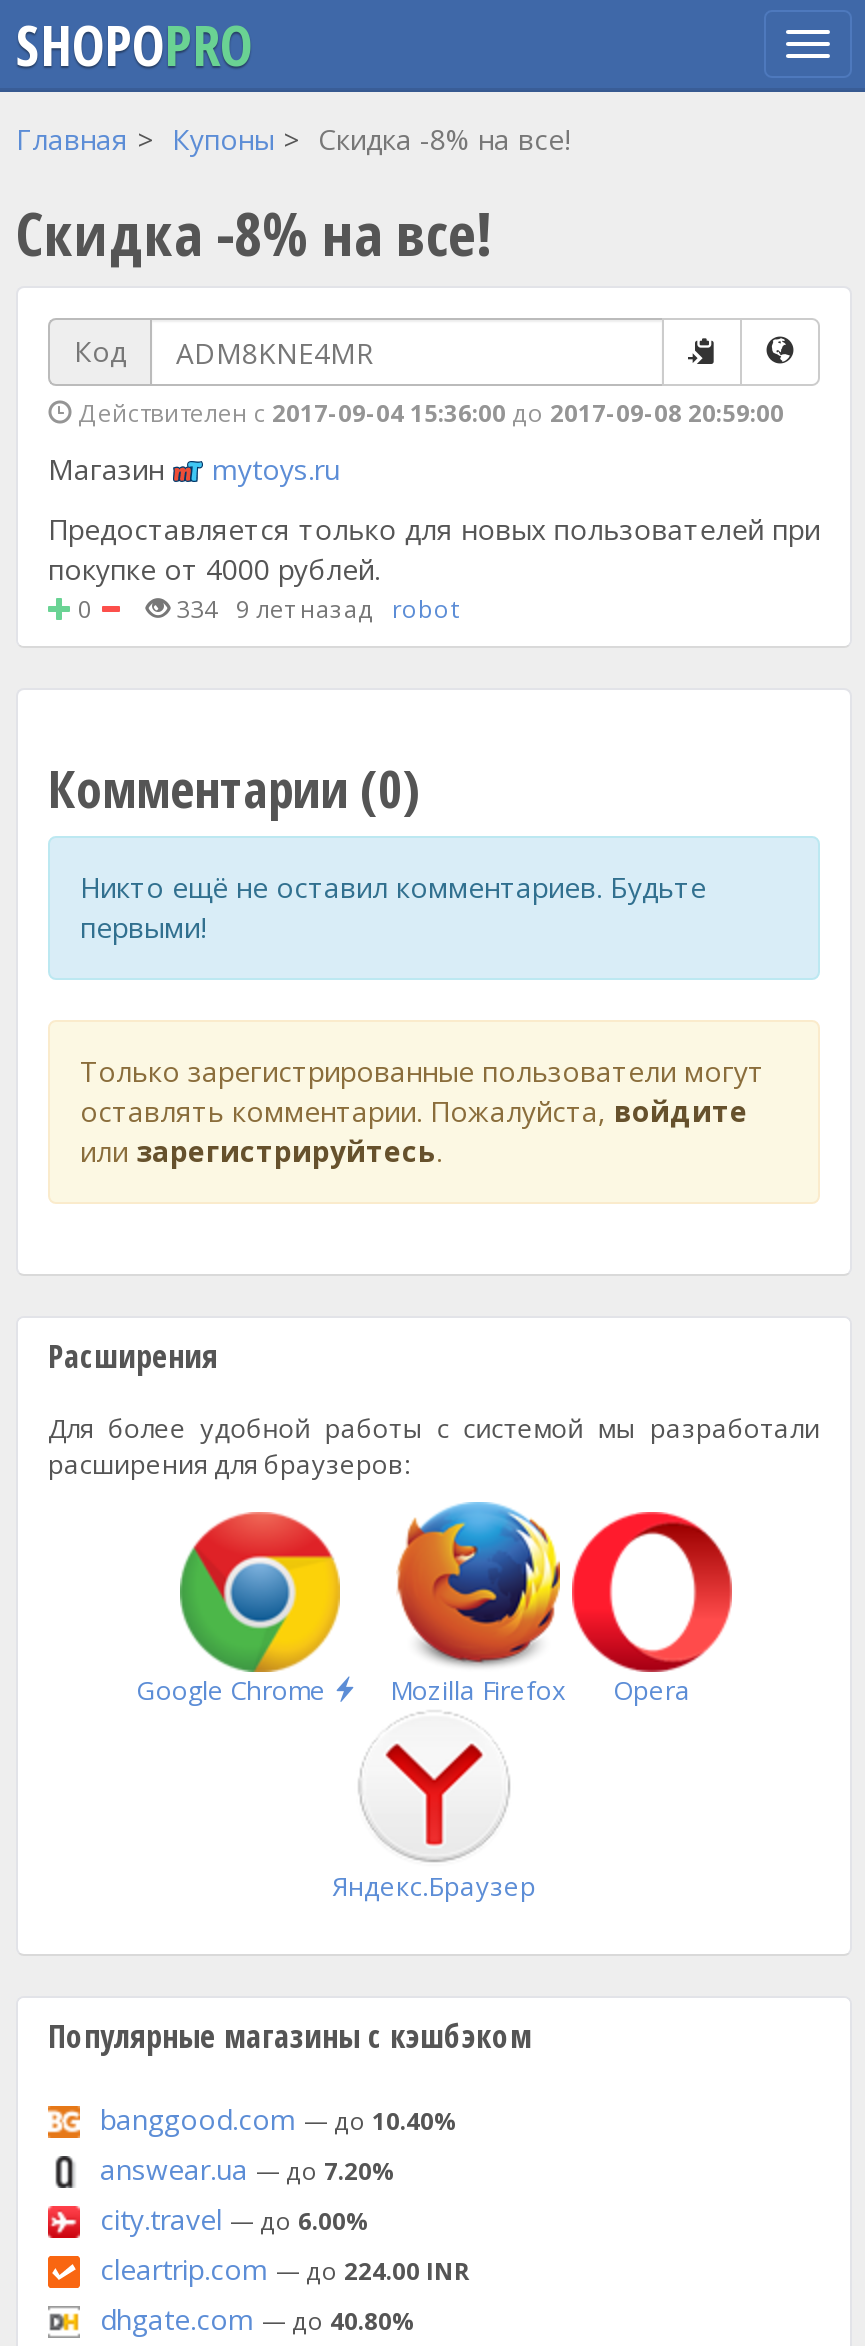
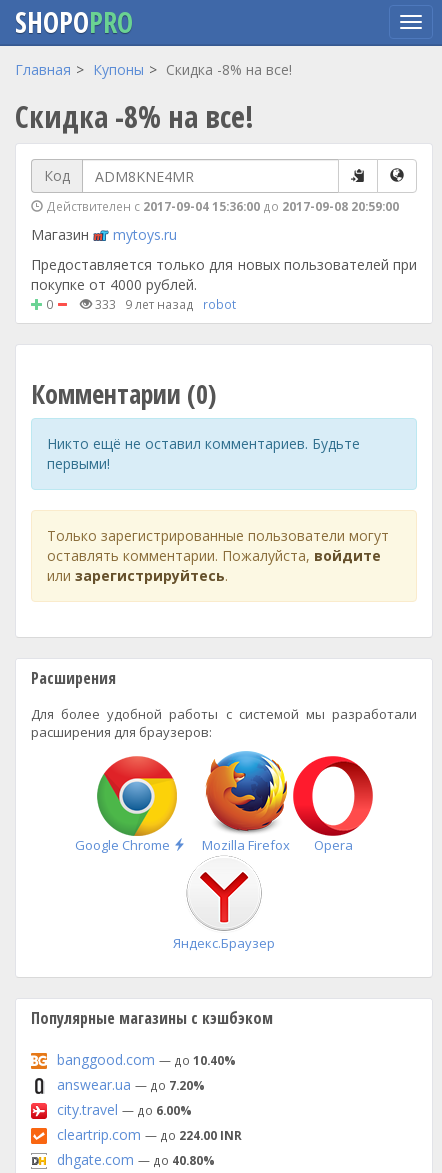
- 334 9 лет назад robot
+ 333 9 лет назад robot
